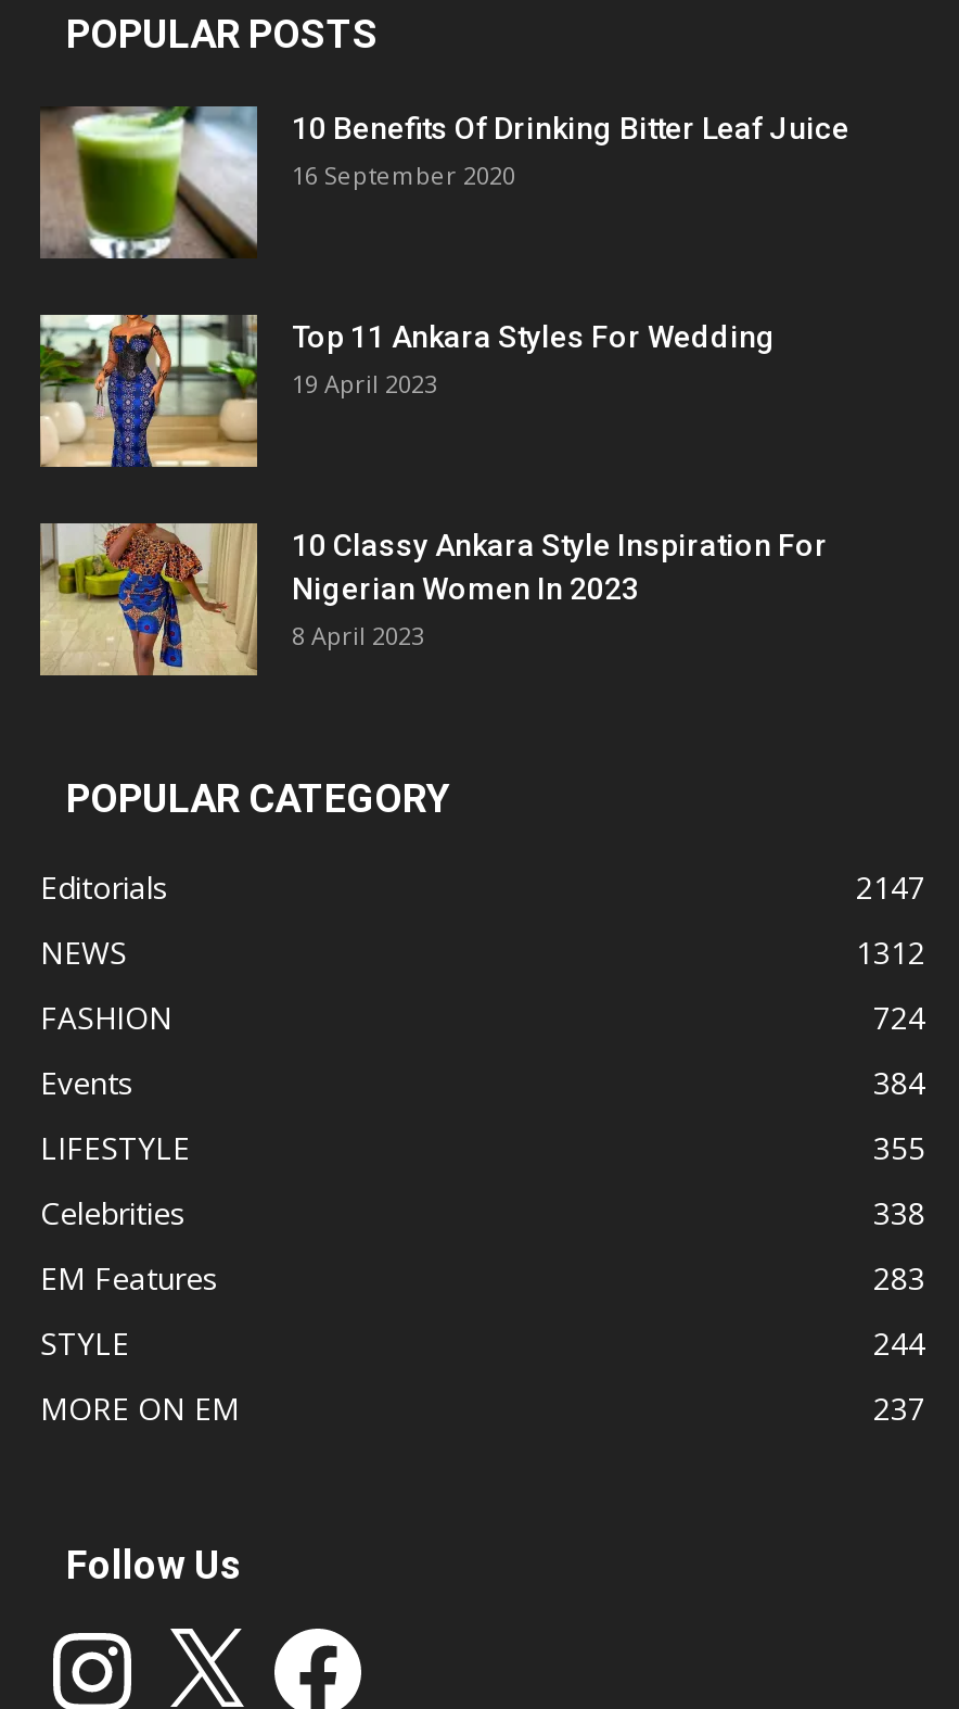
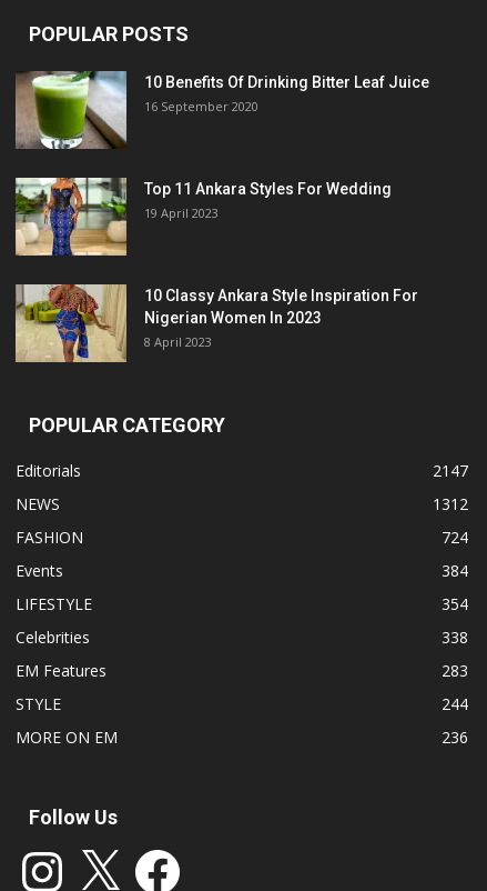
- 355
+ 354

- 237
+ 236
